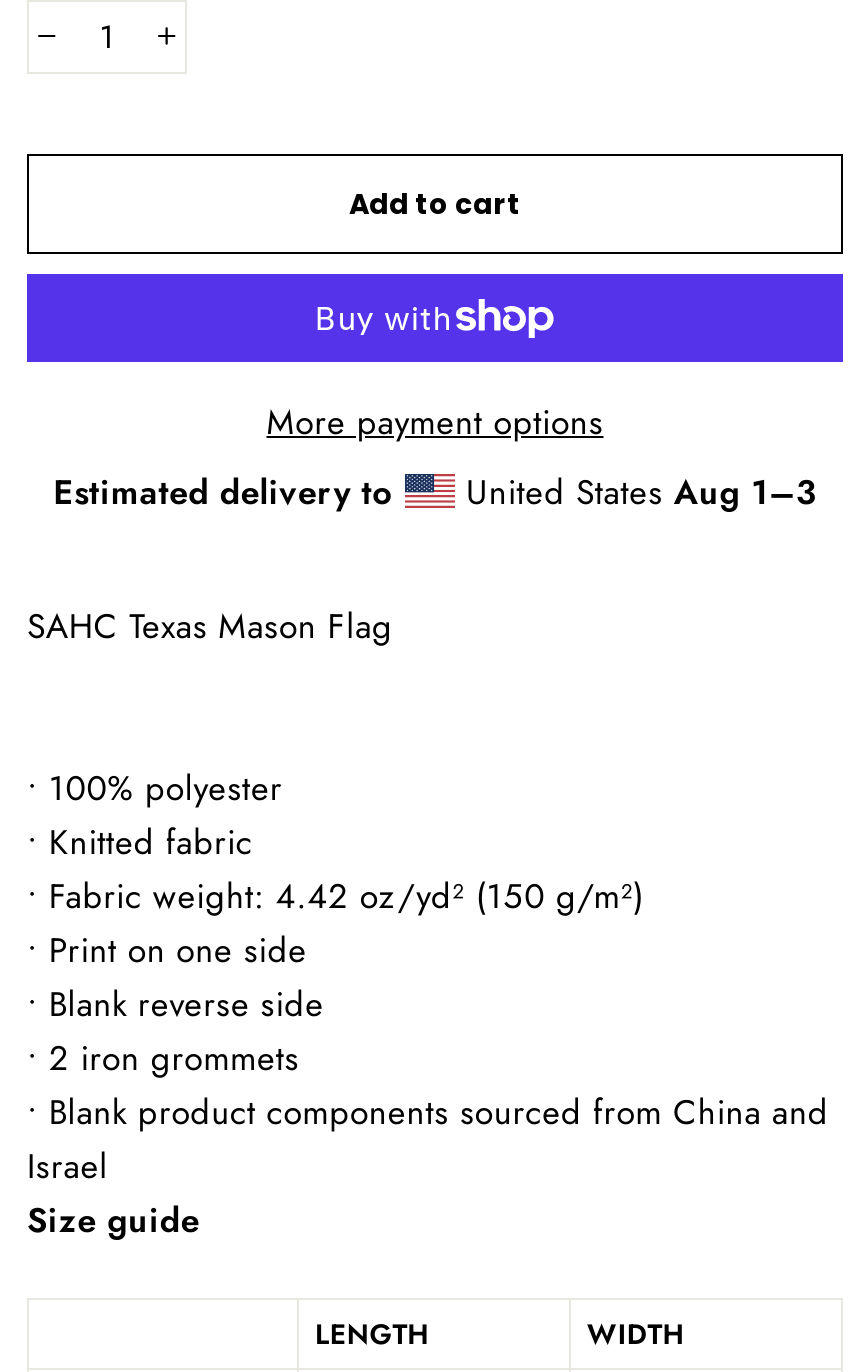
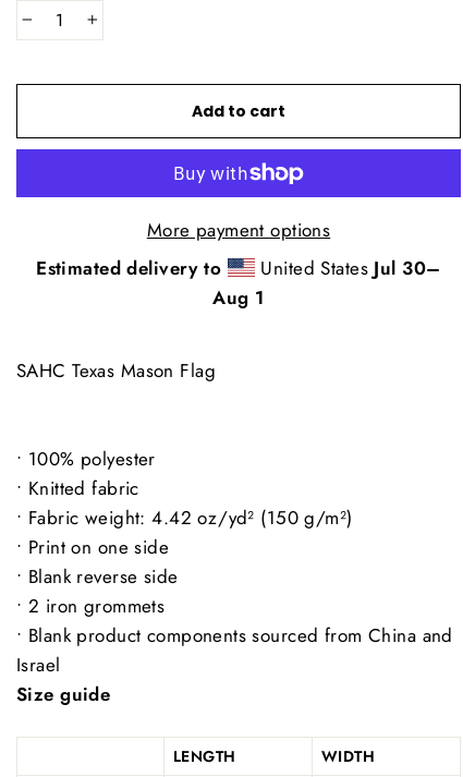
- United States Aug 1–3
+ United States Jul 30–
+ Aug 1
